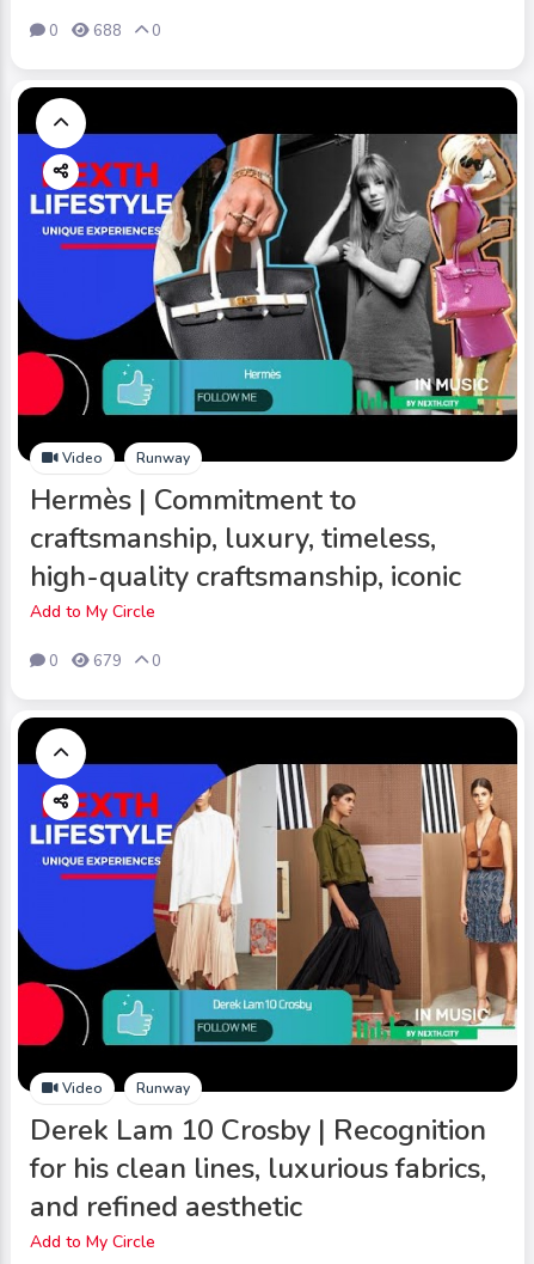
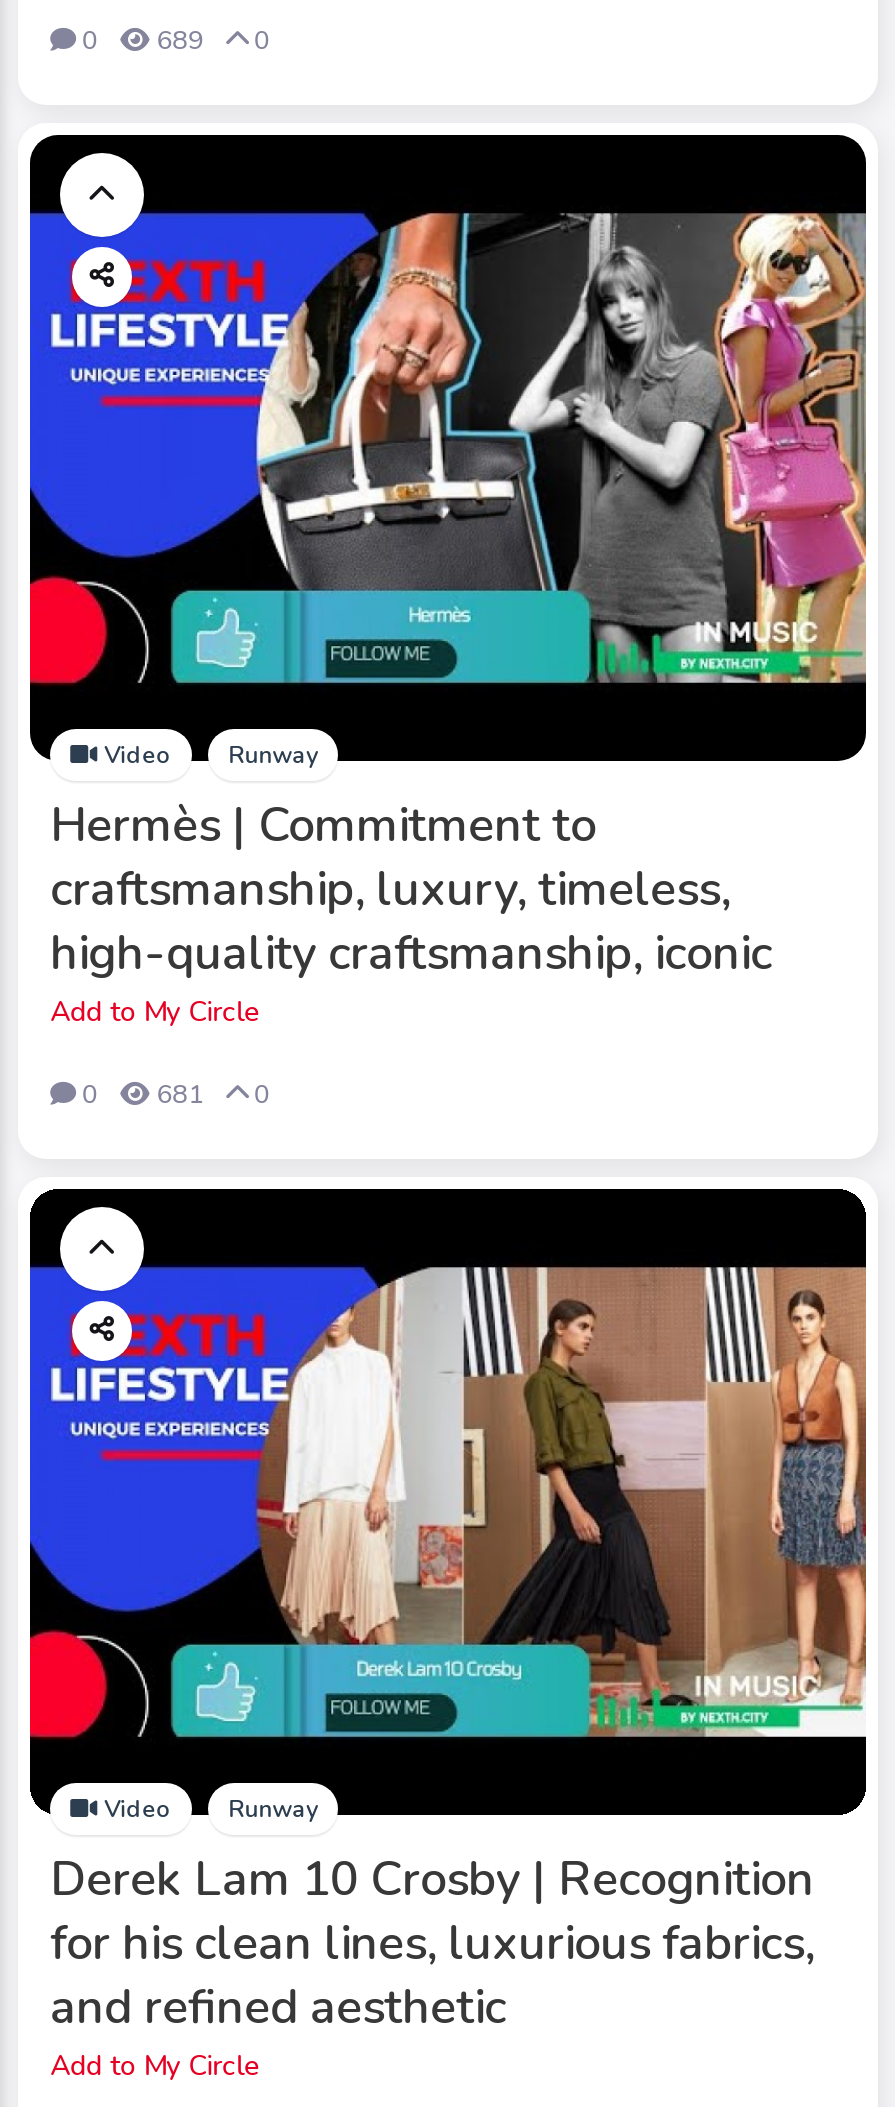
- 0 688 0
+ 0 689 0

- 0 679 0
+ 0 681 0
